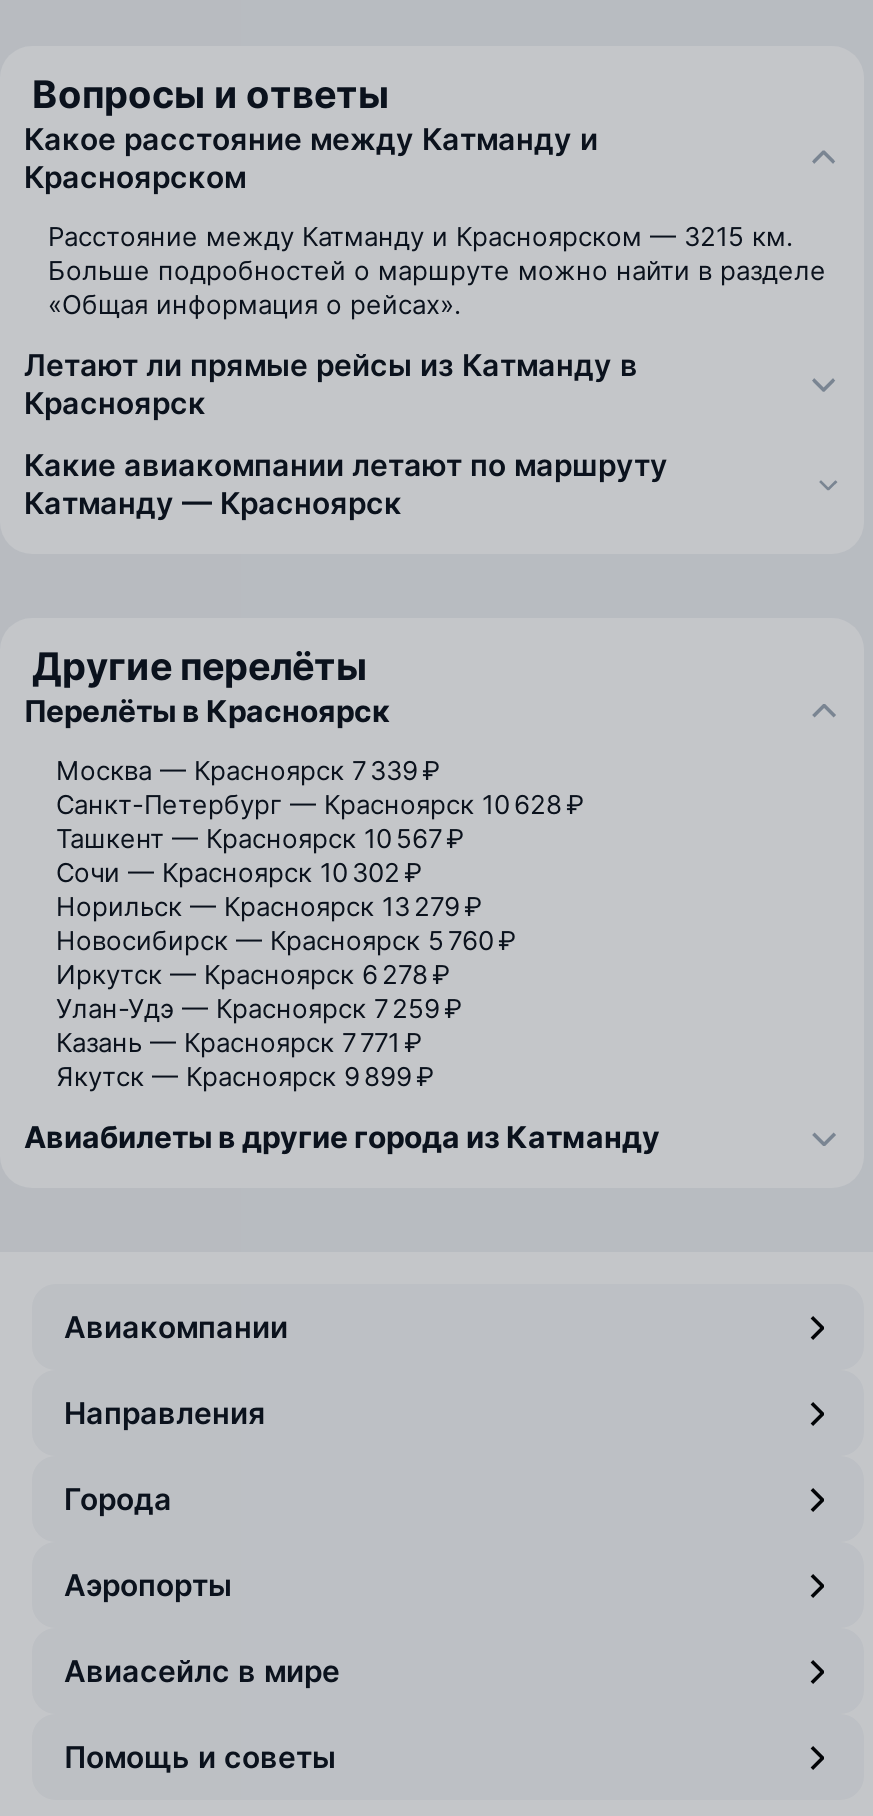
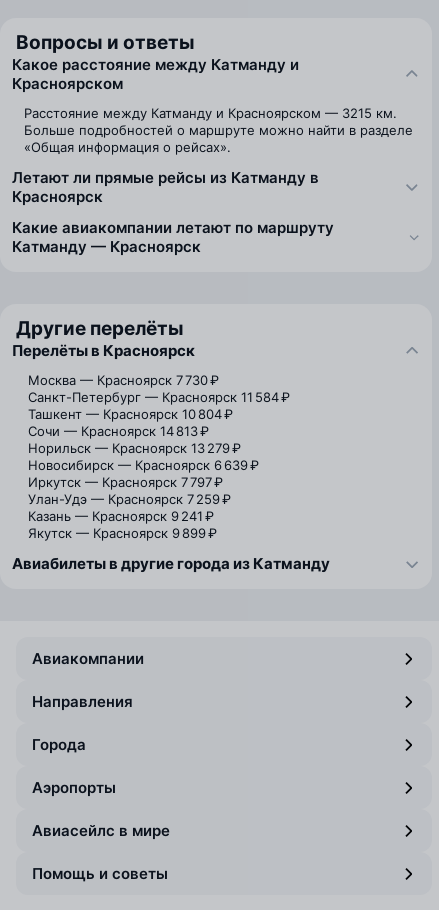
- Москва — Красноярск 7 339 ₽
+ Москва — Красноярск 7 730 ₽

- Санкт-Петербург — Красноярск 10 628 ₽
+ Санкт-Петербург — Красноярск 11 584 ₽

- Ташкент — Красноярск 10 567 ₽
+ Ташкент — Красноярск 10 804 ₽

- Сочи — Красноярск 10 302 ₽
+ Сочи — Красноярск 14 813 ₽

- Новосибирск — Красноярск 5 760 ₽
+ Новосибирск — Красноярск 6 639 ₽

- Иркутск — Красноярск 6 278 ₽
+ Иркутск — Красноярск 7 797 ₽

- Казань — Красноярск 7 771 ₽
+ Казань — Красноярск 9 241 ₽
